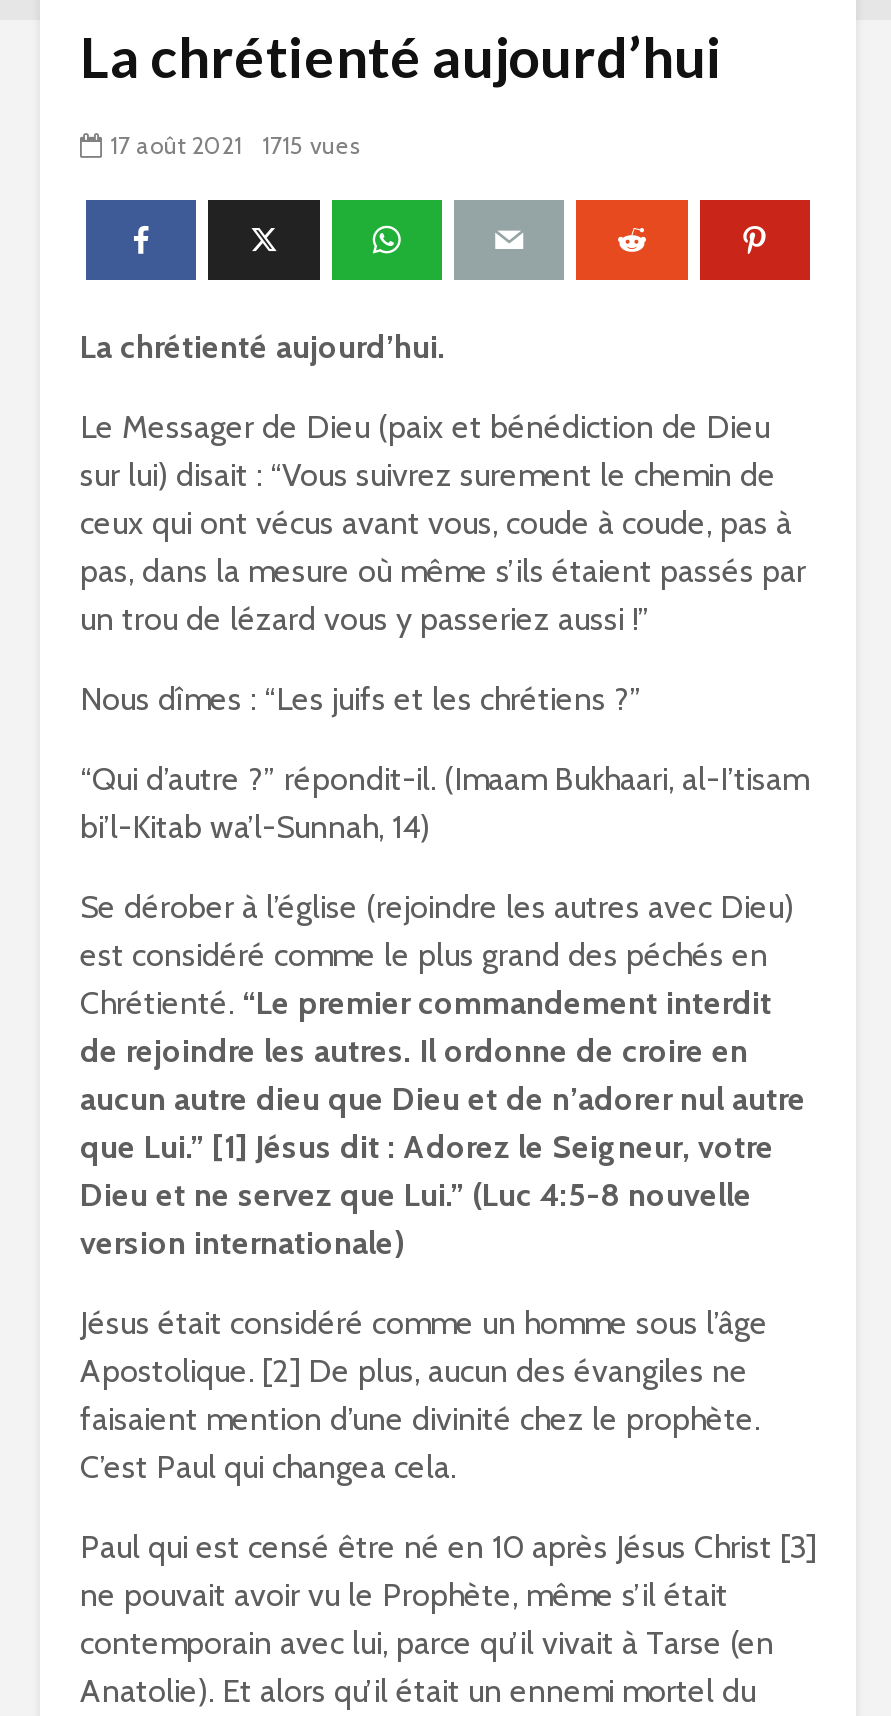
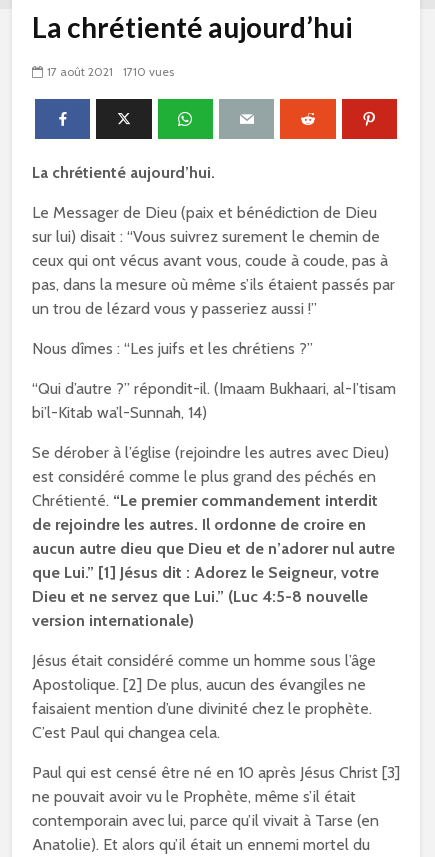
- 17 août 2021 1715 vues
+ 17 août 2021 1710 vues
